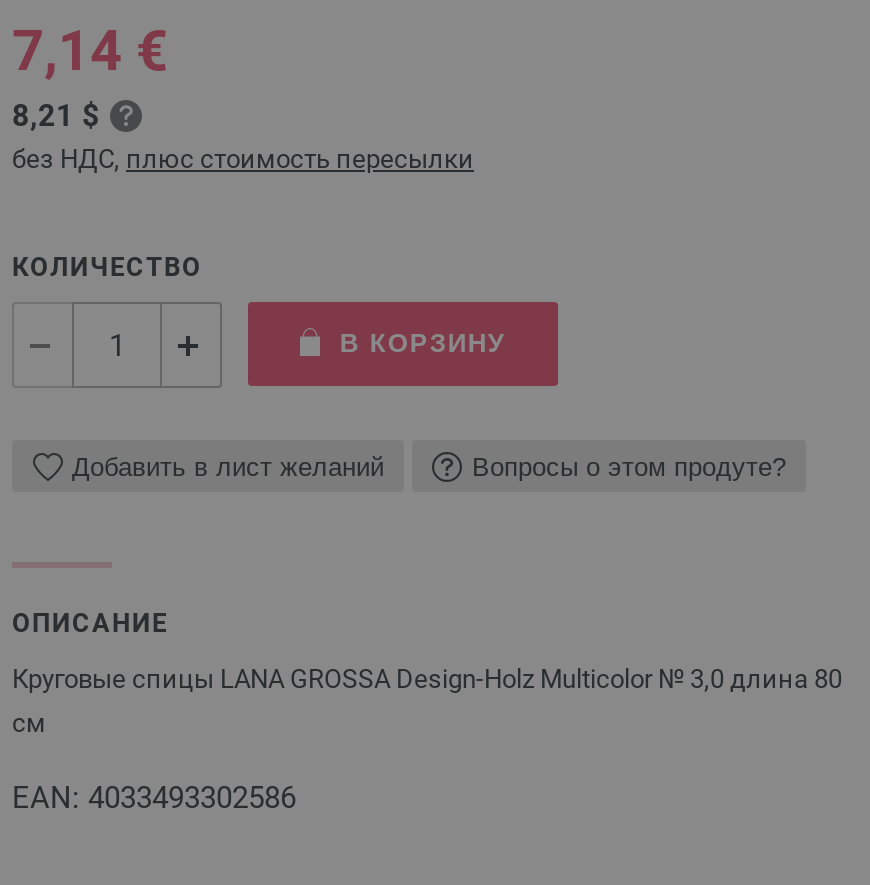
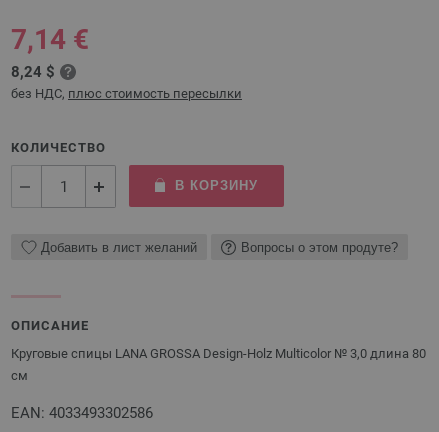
- 8,21 $
+ 8,24 $
